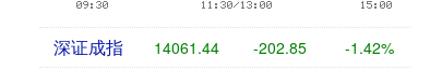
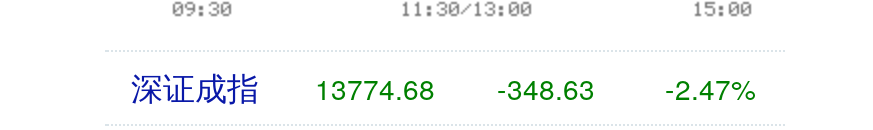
- 14061.44
+ 13774.68

- -202.85
+ -348.63

- -1.42%
+ -2.47%
